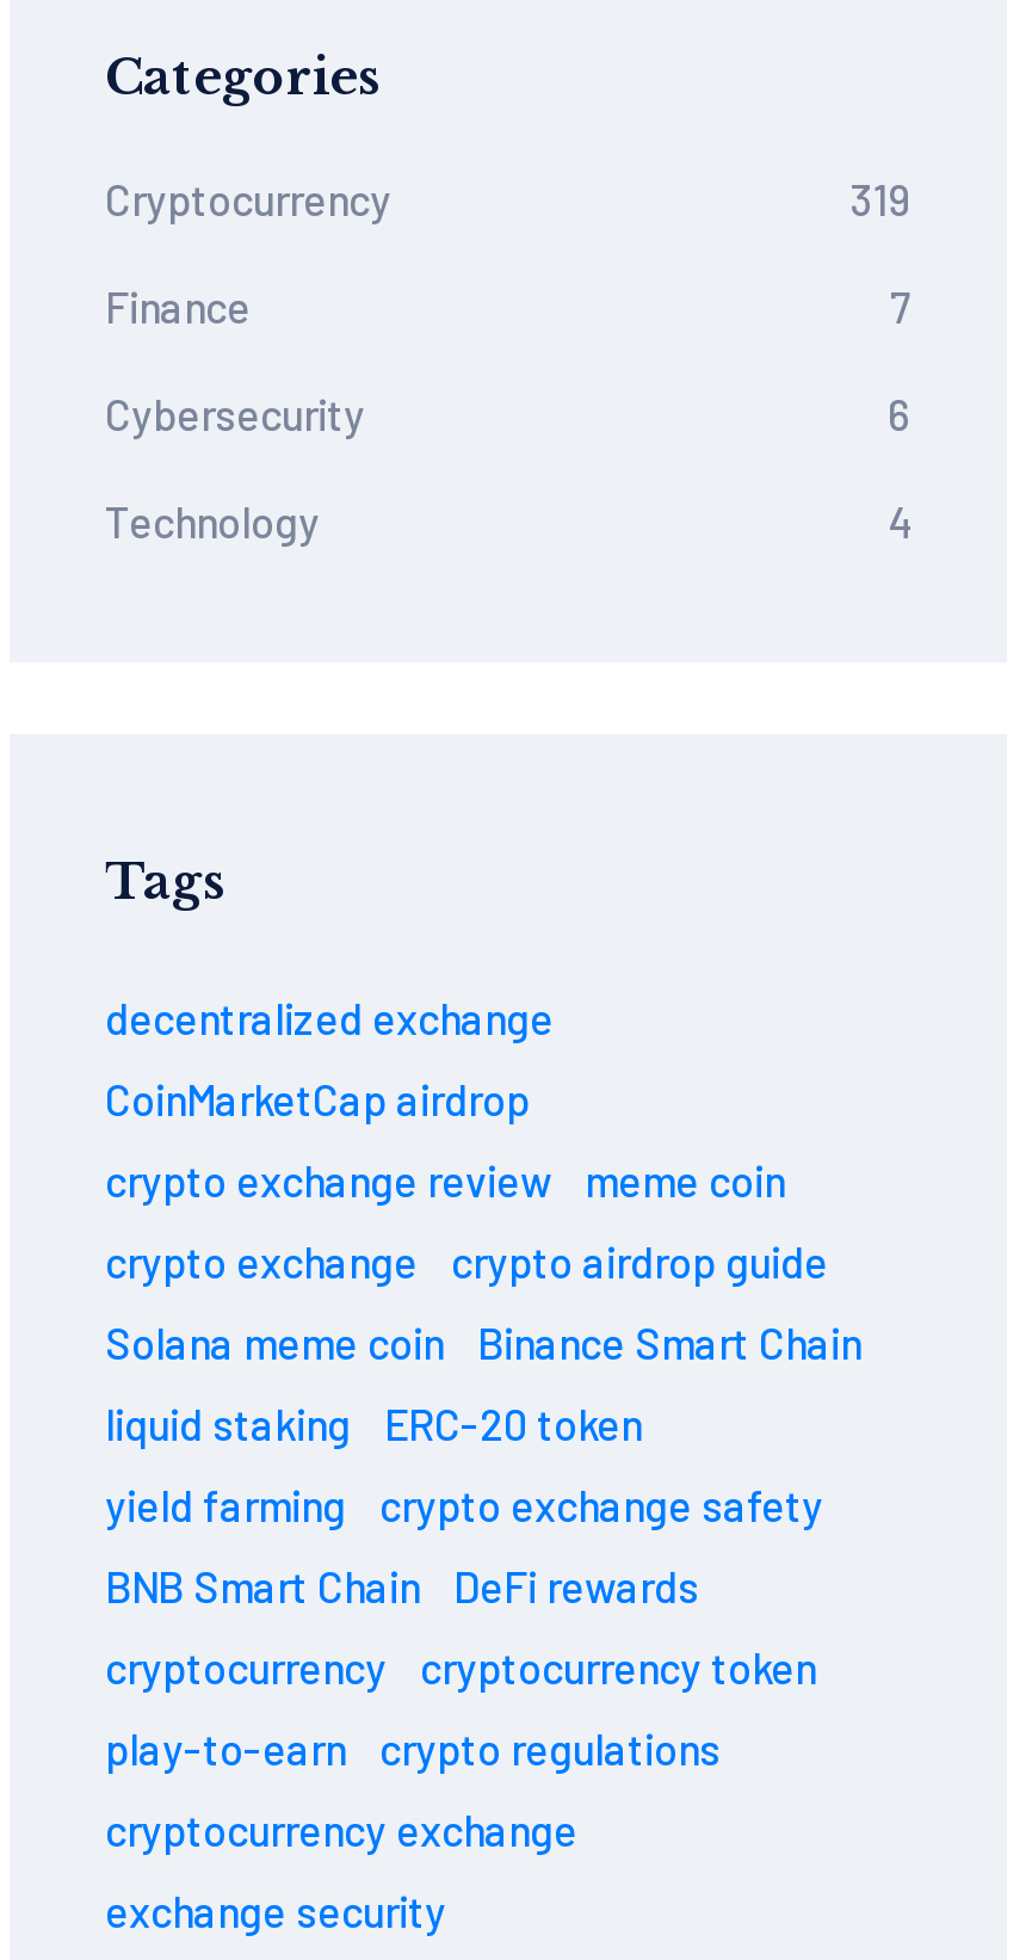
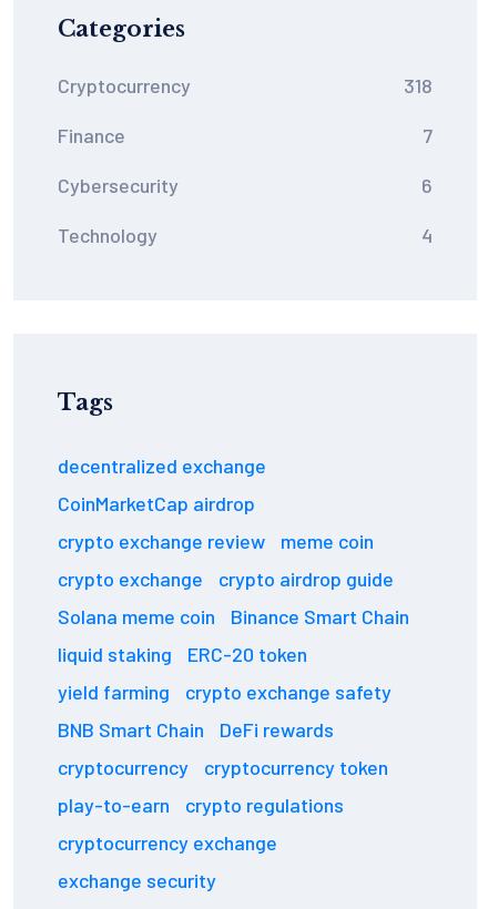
- 319
+ 318
